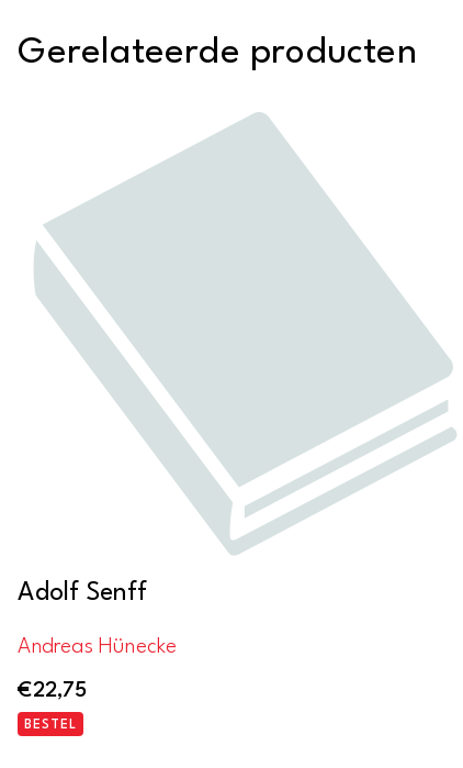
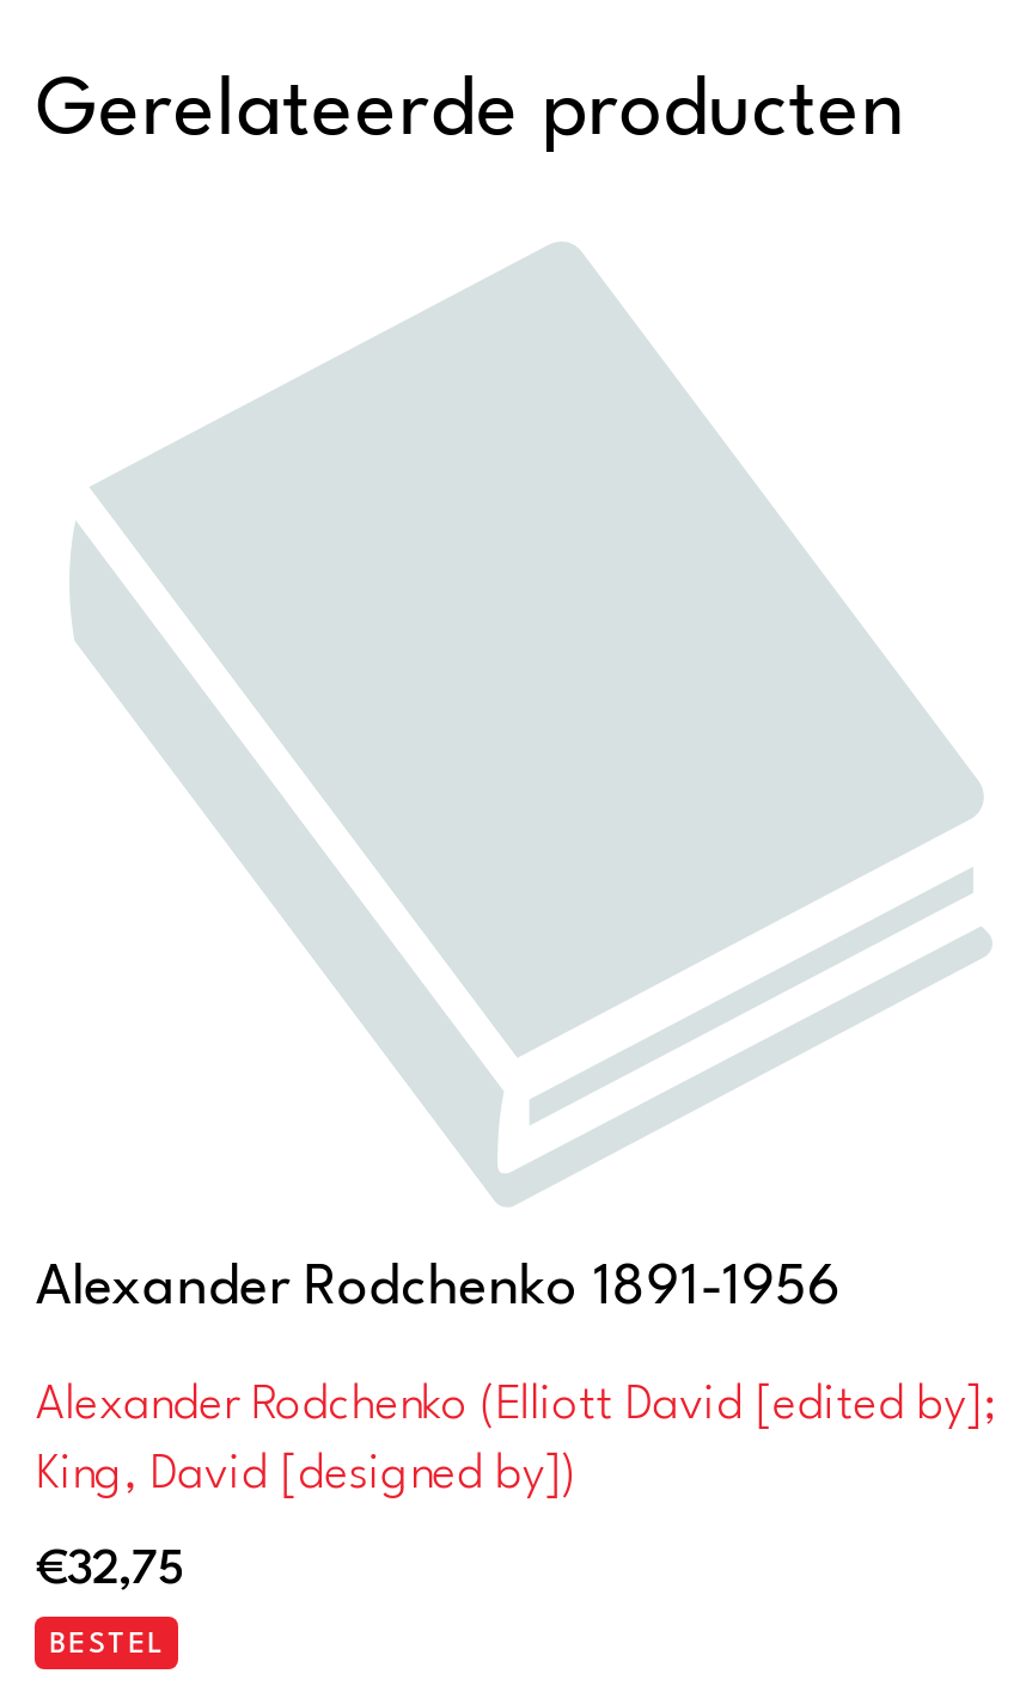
- Adolf Senff
+ Alexander Rodchenko 1891-1956

- Andreas Hünecke
+ Alexander Rodchenko (Elliott David [edited by];
+ King, David [designed by])

- €22,75
+ €32,75
